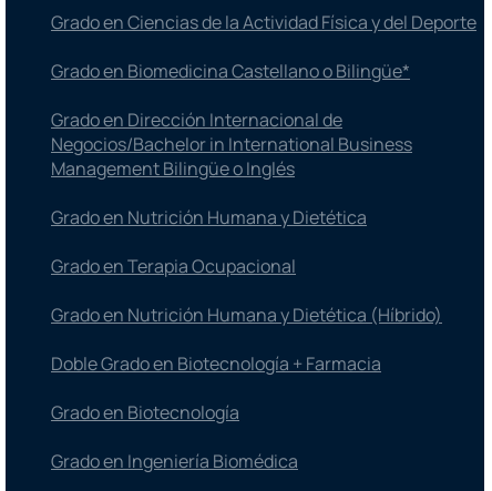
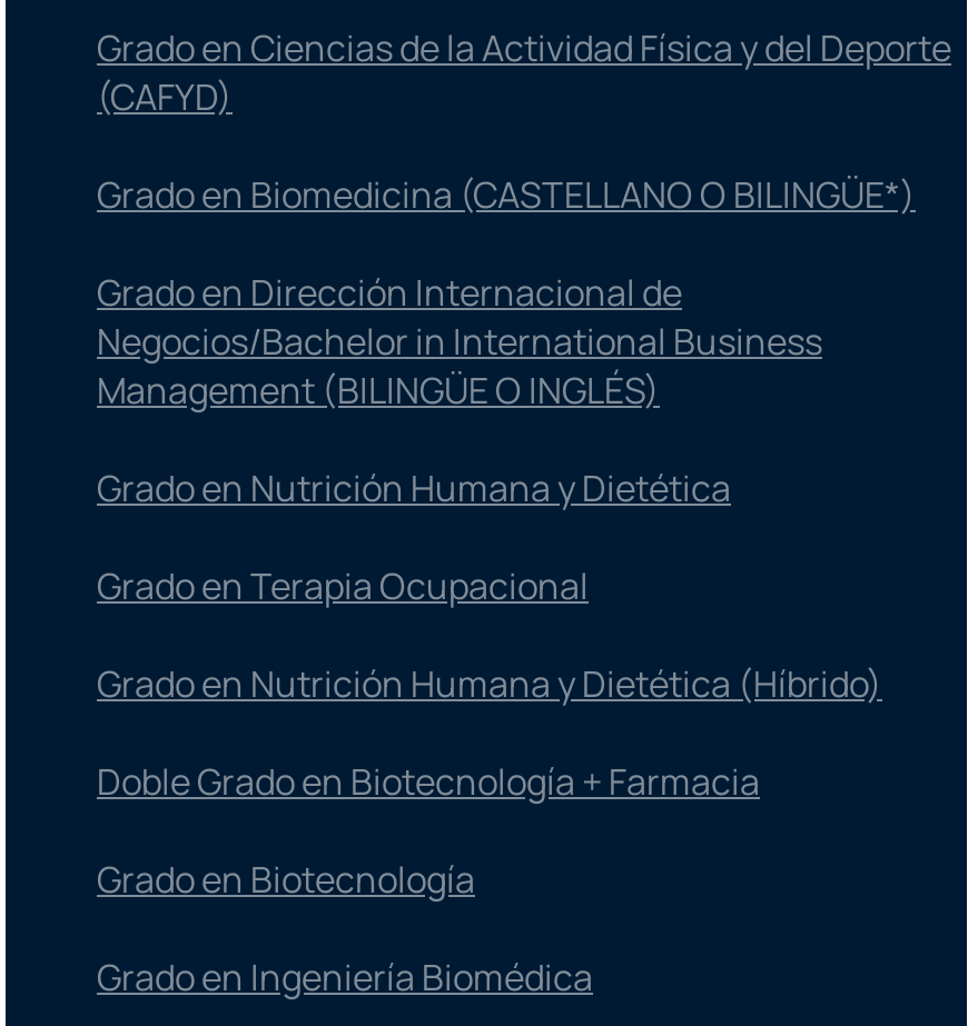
- Grado en Biomedicina Castellano o Bilingüe*
+ (CAFYD)
+ Grado en Biomedicina (CASTELLANO O BILINGÜE*)

- Management Bilingüe o Inglés
+ Management (BILINGÜE O INGLÉS)
